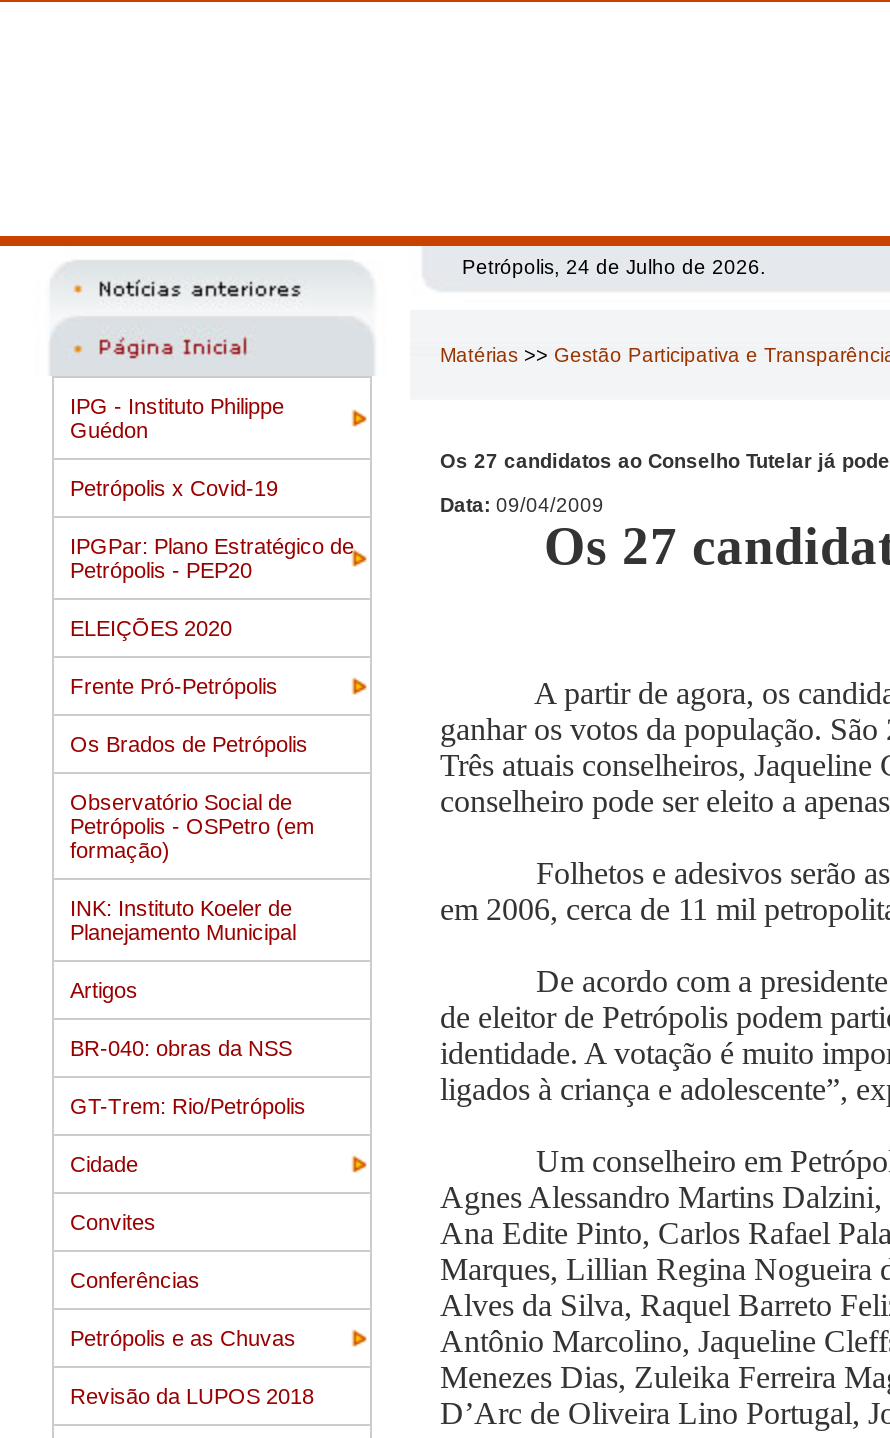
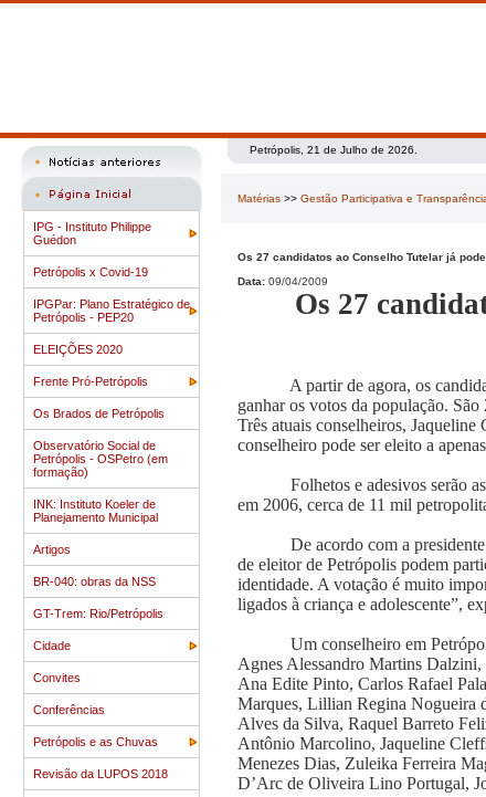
- Petrópolis, 24 de Julho de 2026.
+ Petrópolis, 21 de Julho de 2026.
